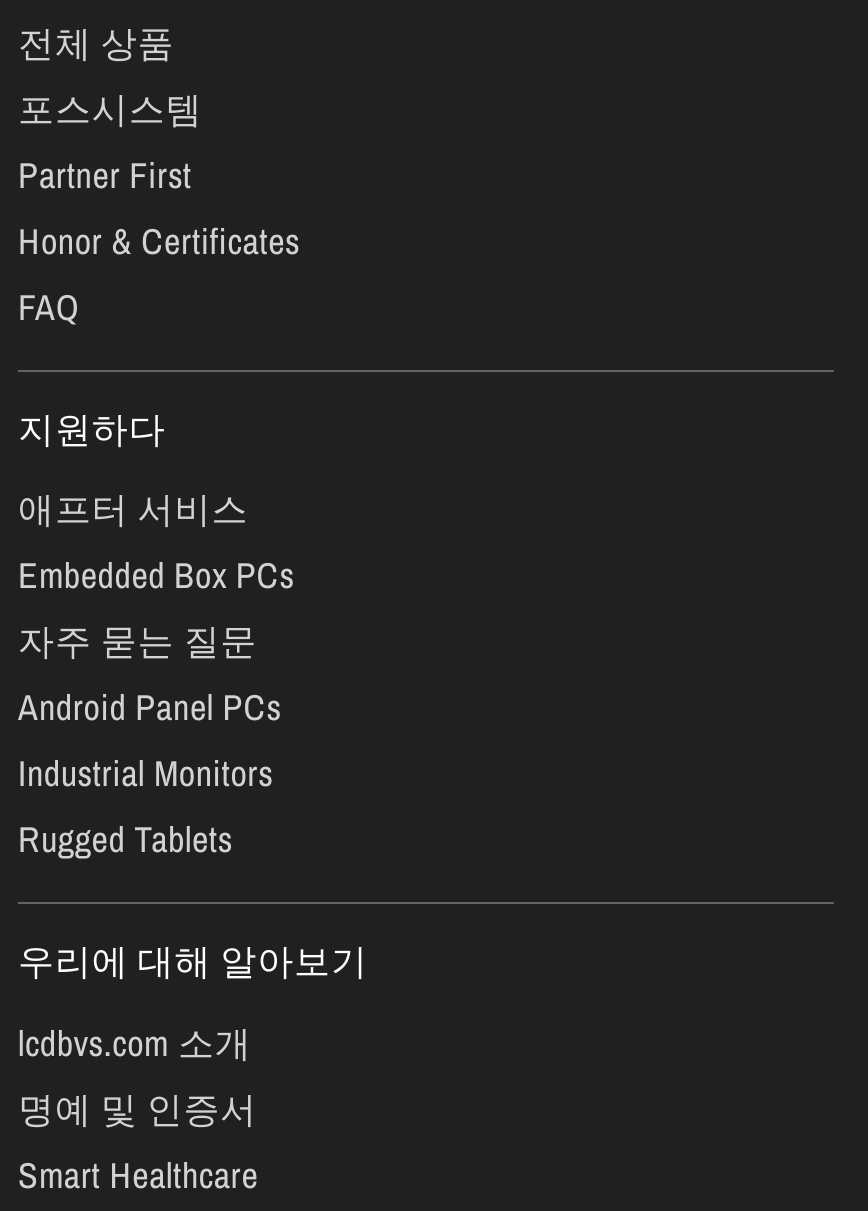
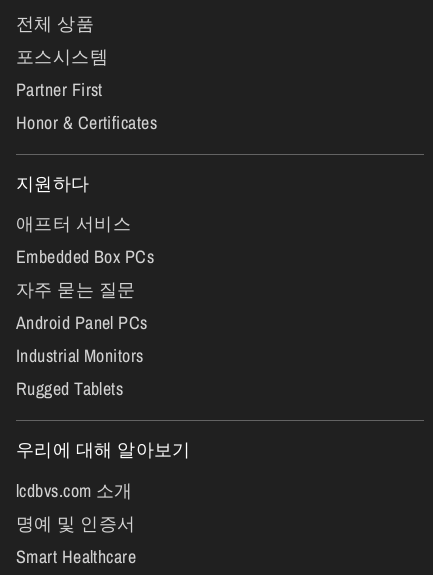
- FAQ
